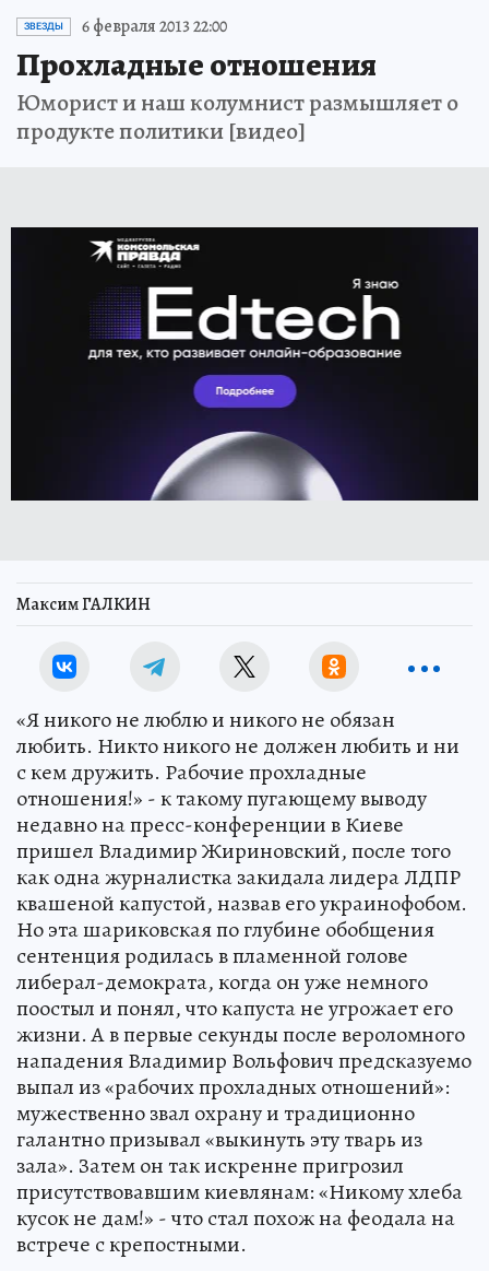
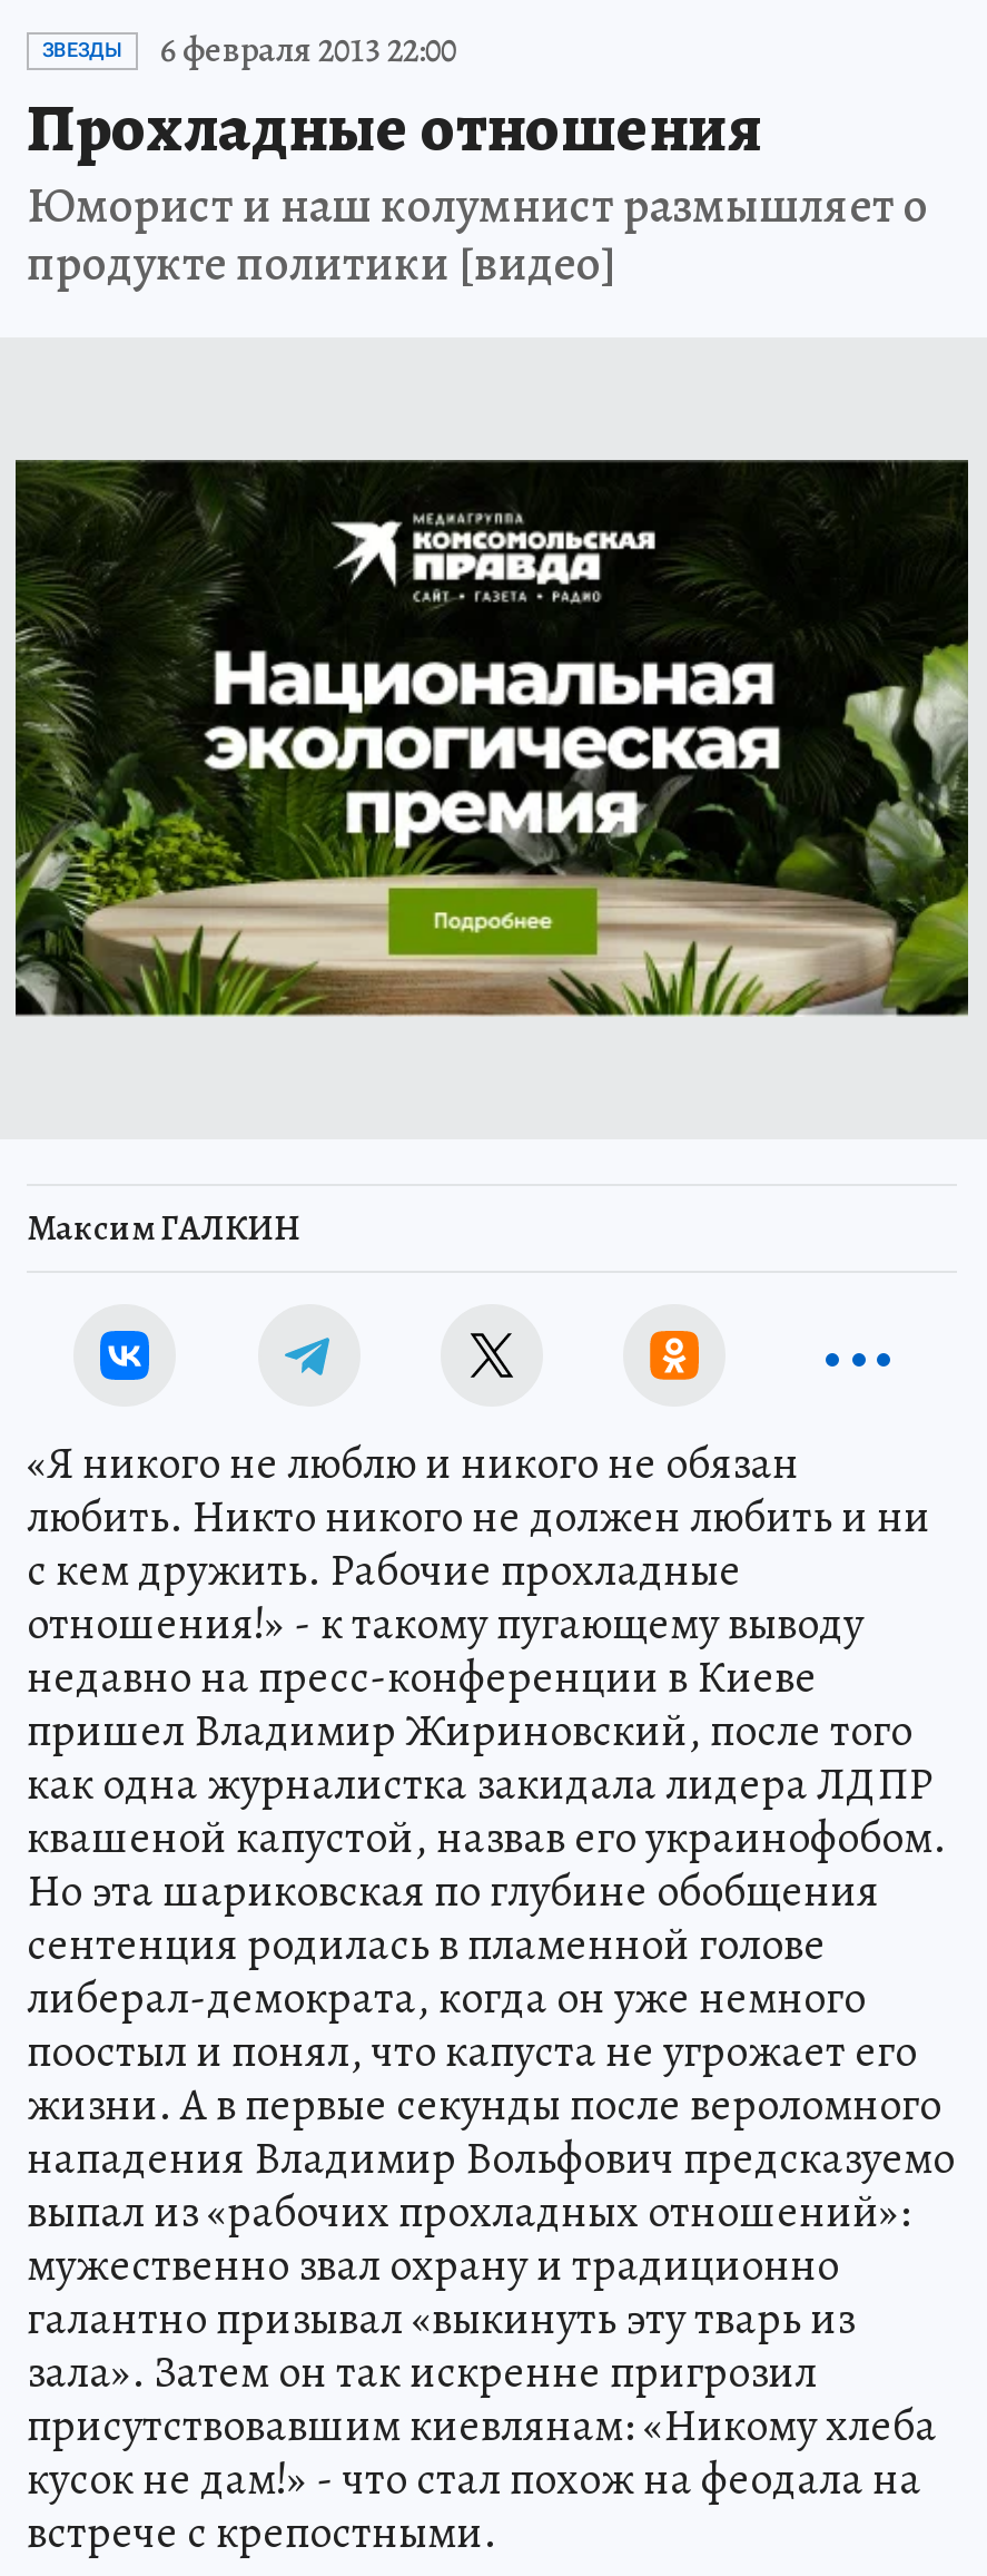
- [image]
+ [image]
